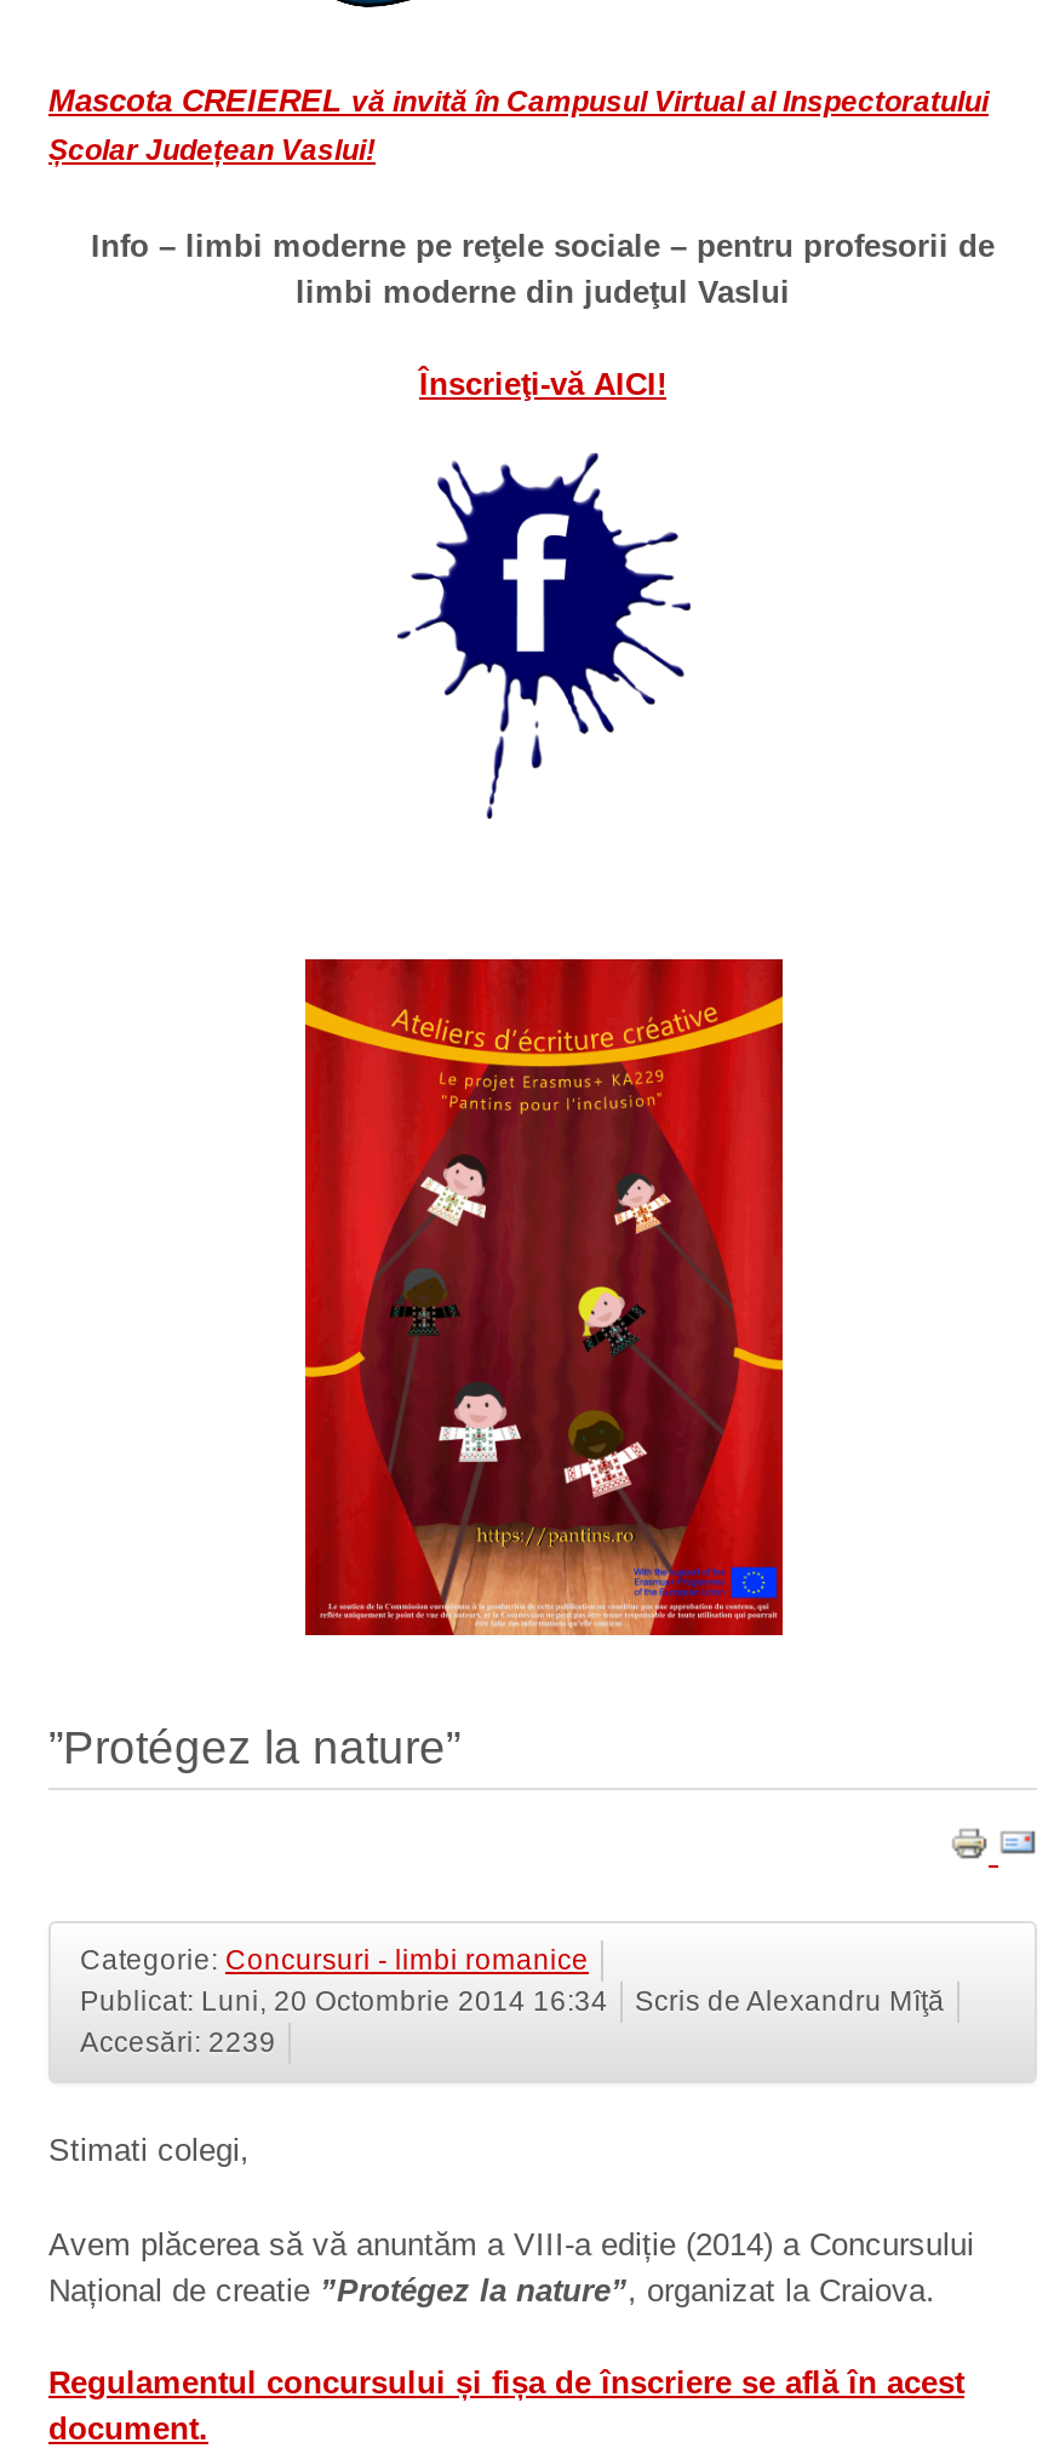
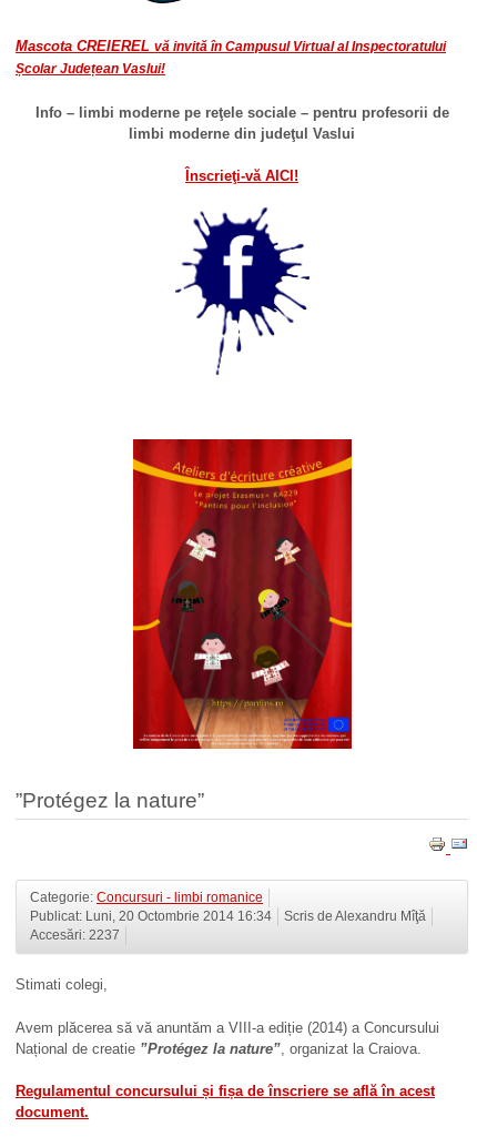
- Accesări: 2239
+ Accesări: 2237
